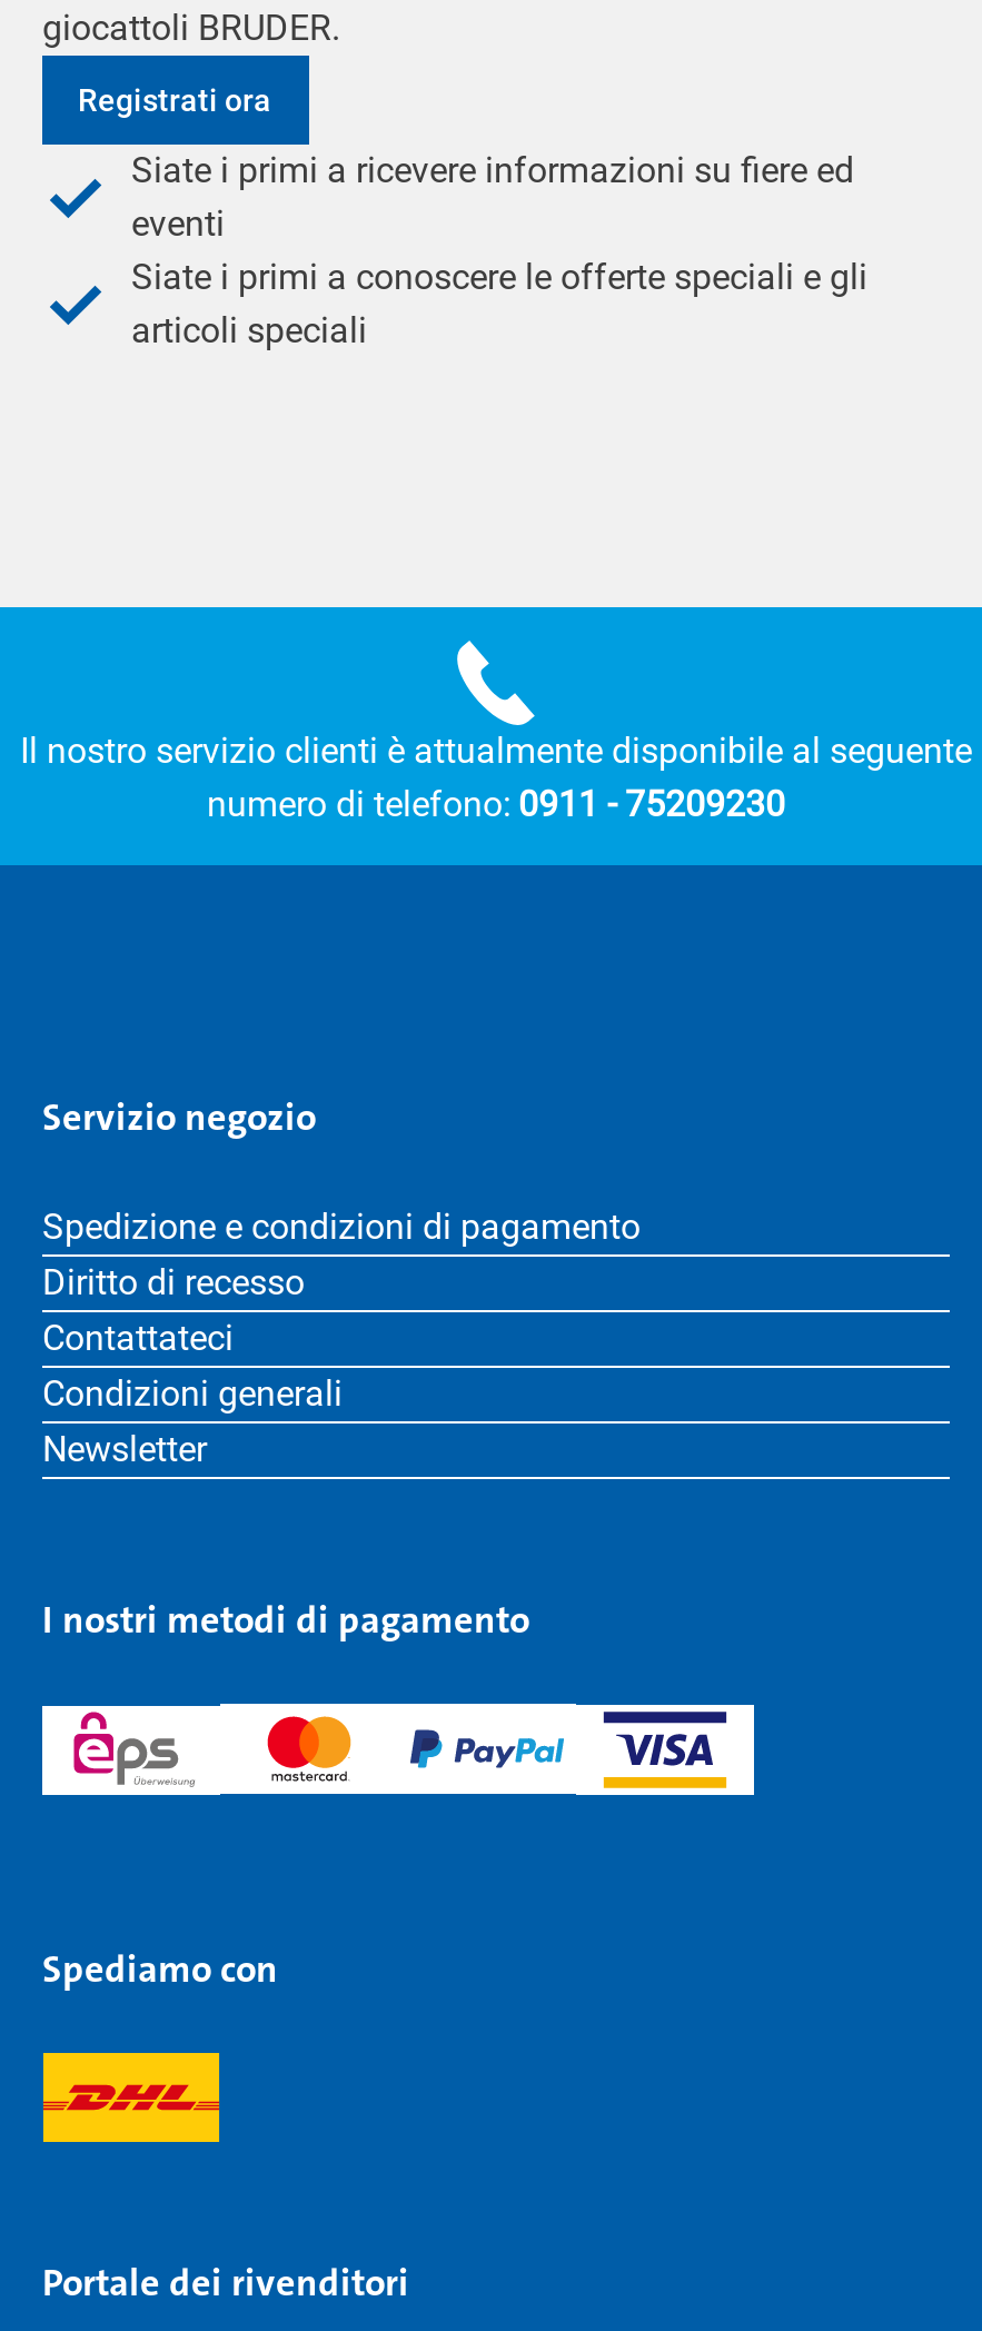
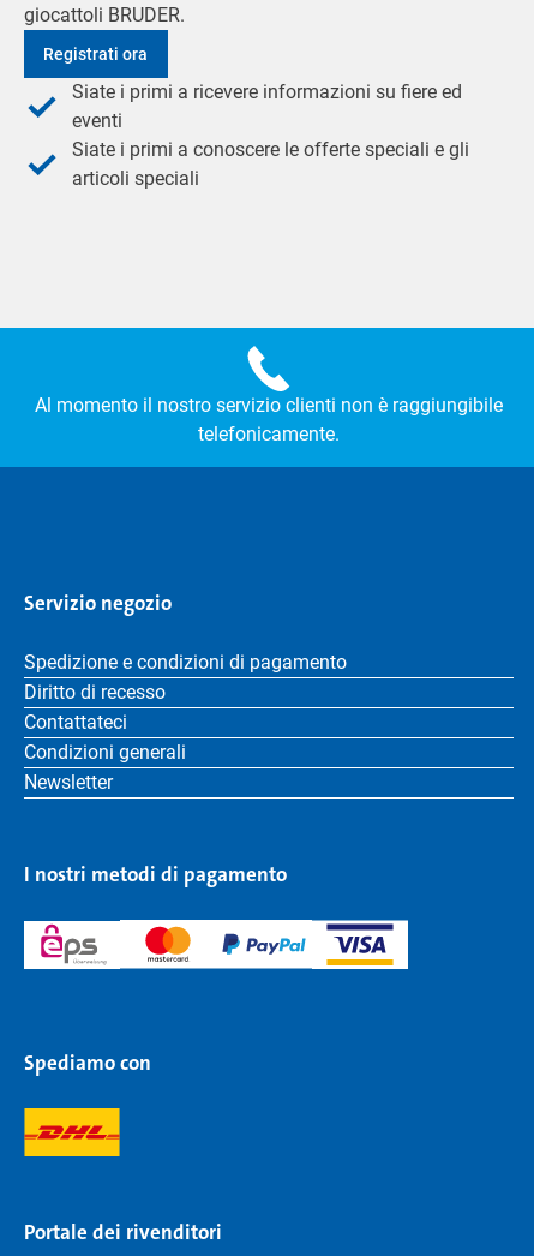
- Il nostro servizio clienti è attualmente disponibile al seguente
- numero di telefono: 0911 - 75209230
+ Al momento il nostro servizio clienti non è raggiungibile
+ telefonicamente.
